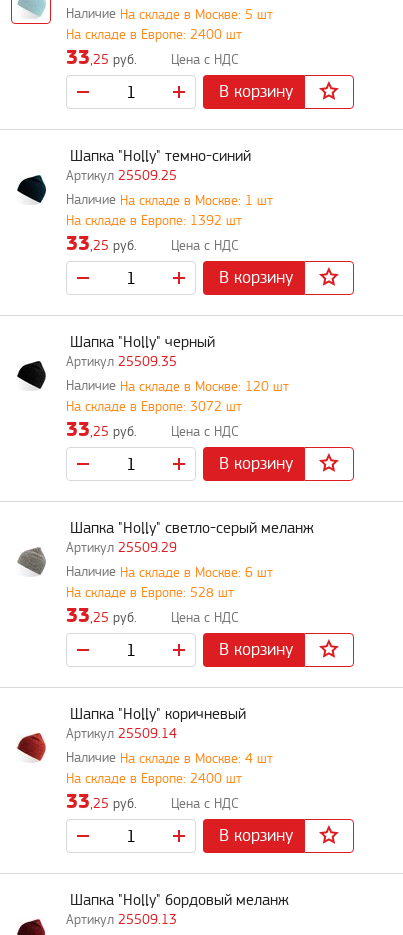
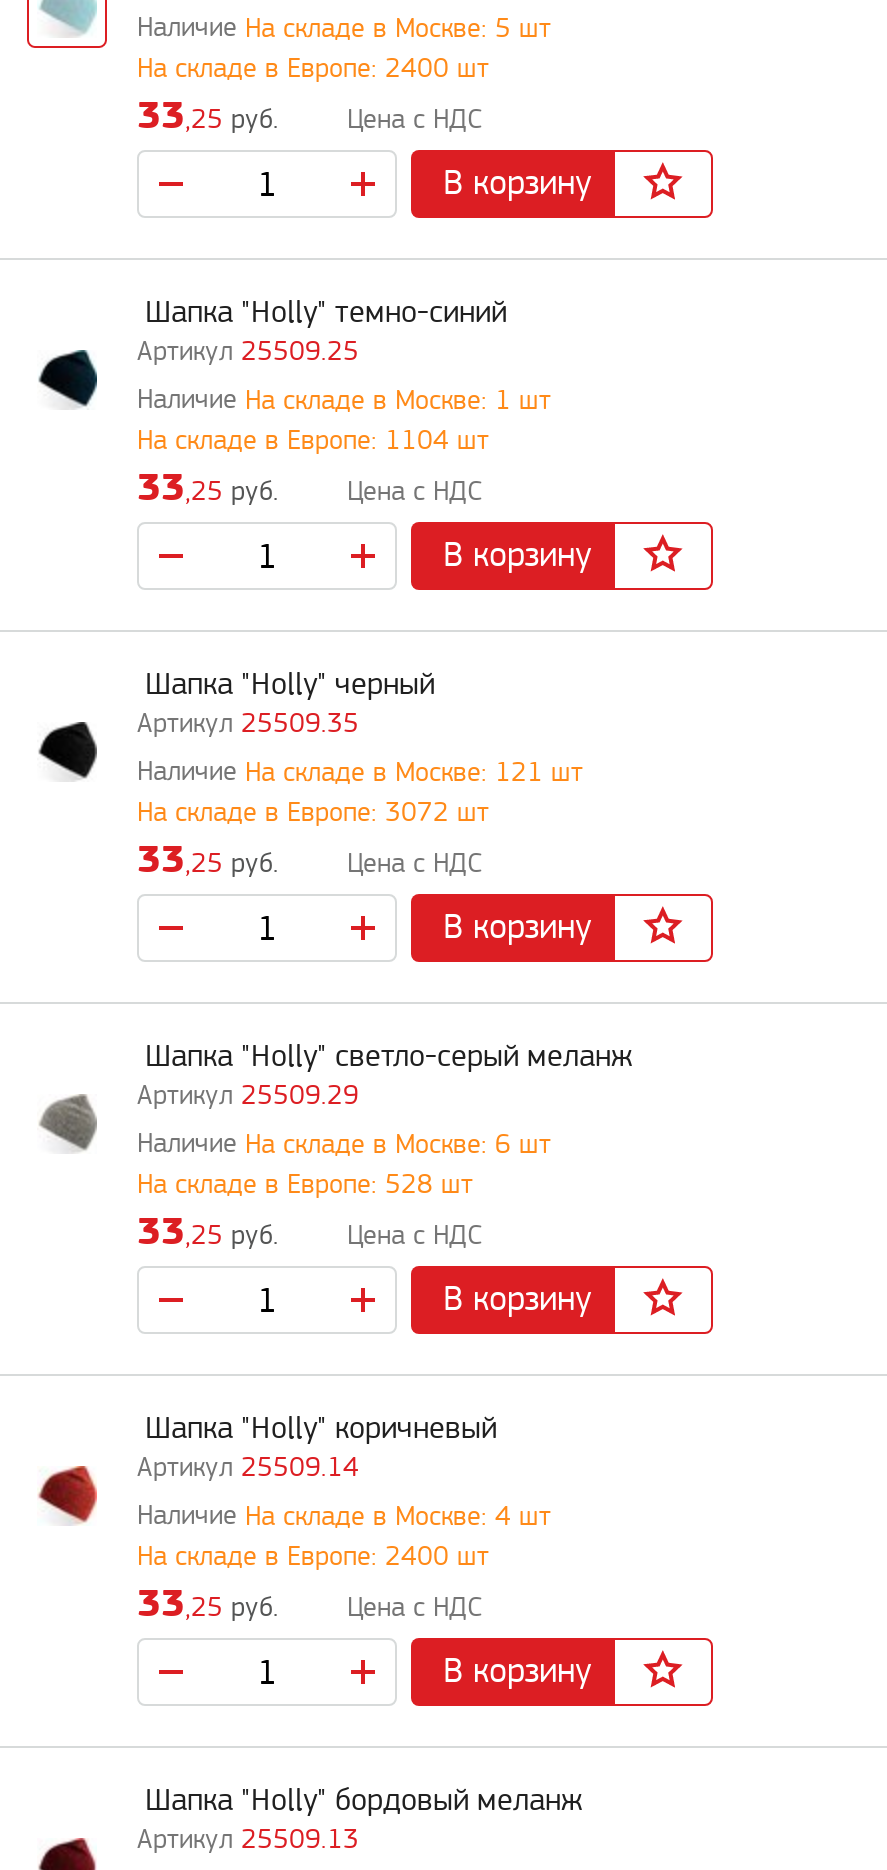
- На складе в Европе: 1392 шт
+ На складе в Европе: 1104 шт

- На складе в Москве: 120 шт
+ На складе в Москве: 121 шт
